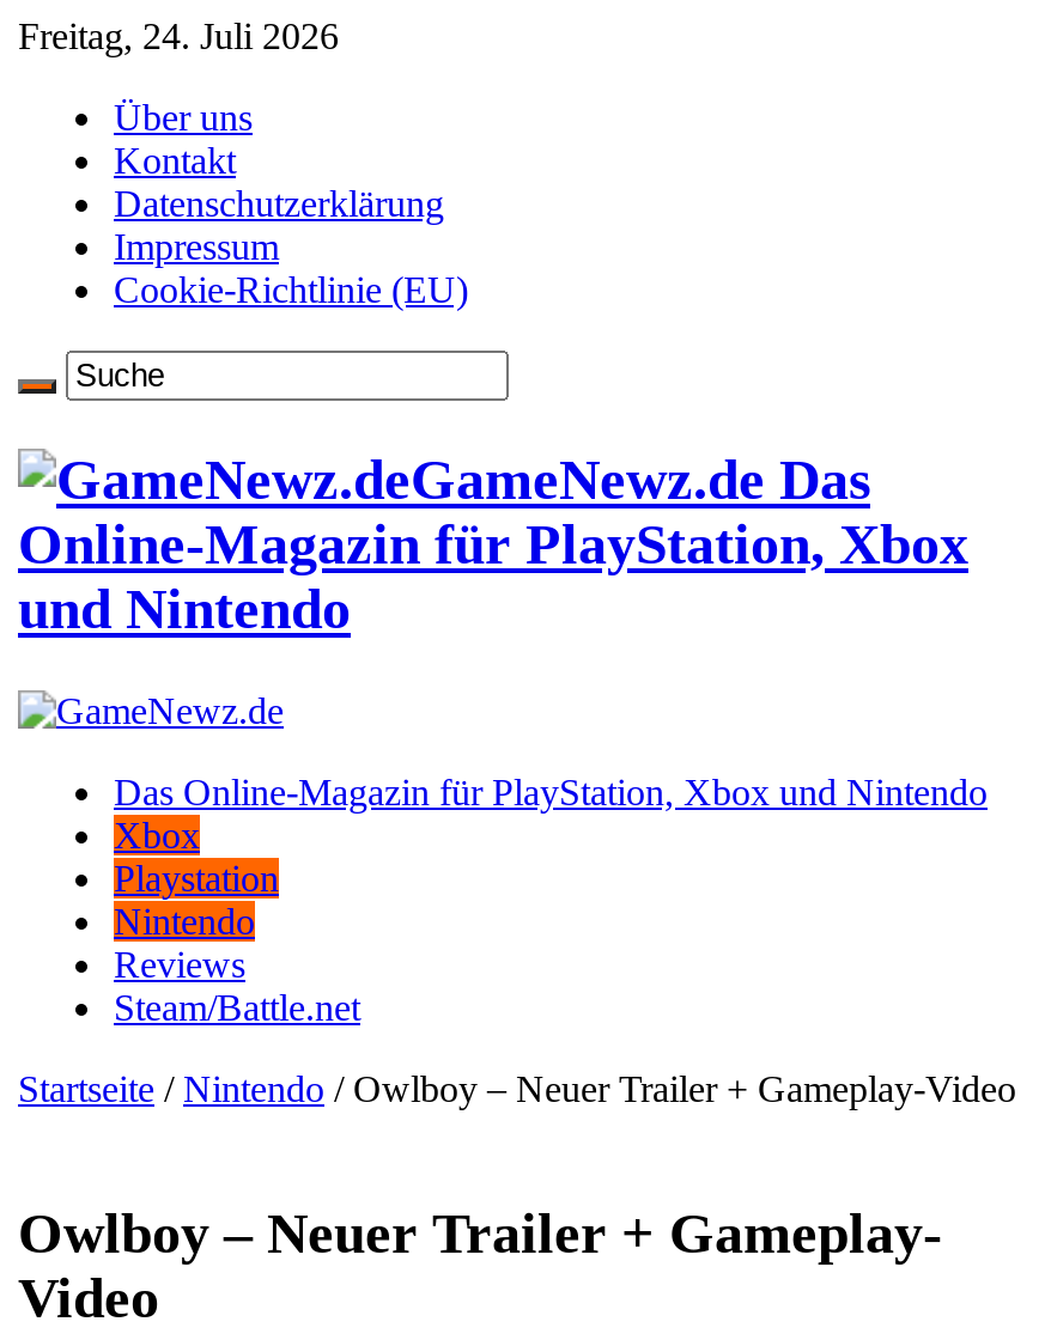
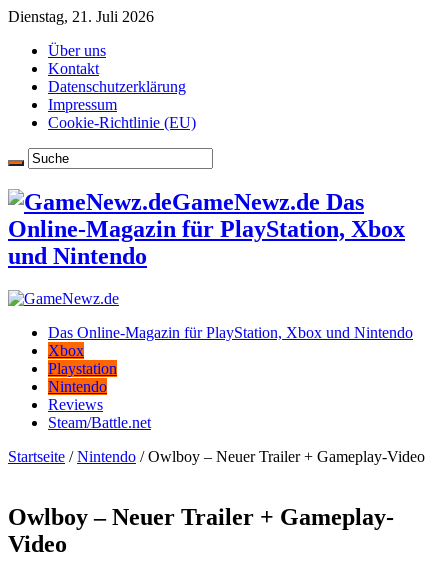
- Freitag, 24. Juli 2026
+ Dienstag, 21. Juli 2026
